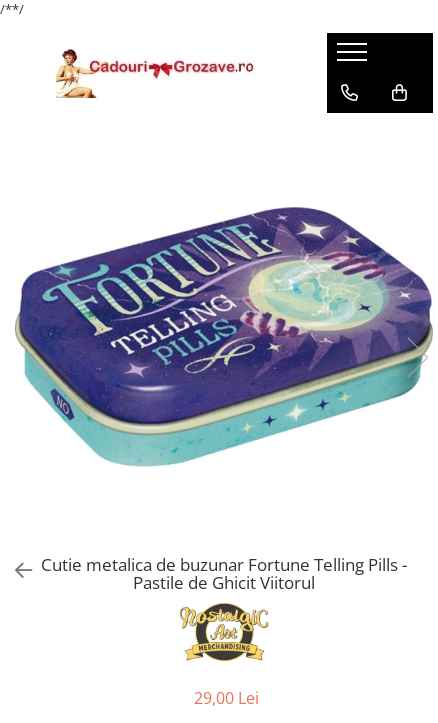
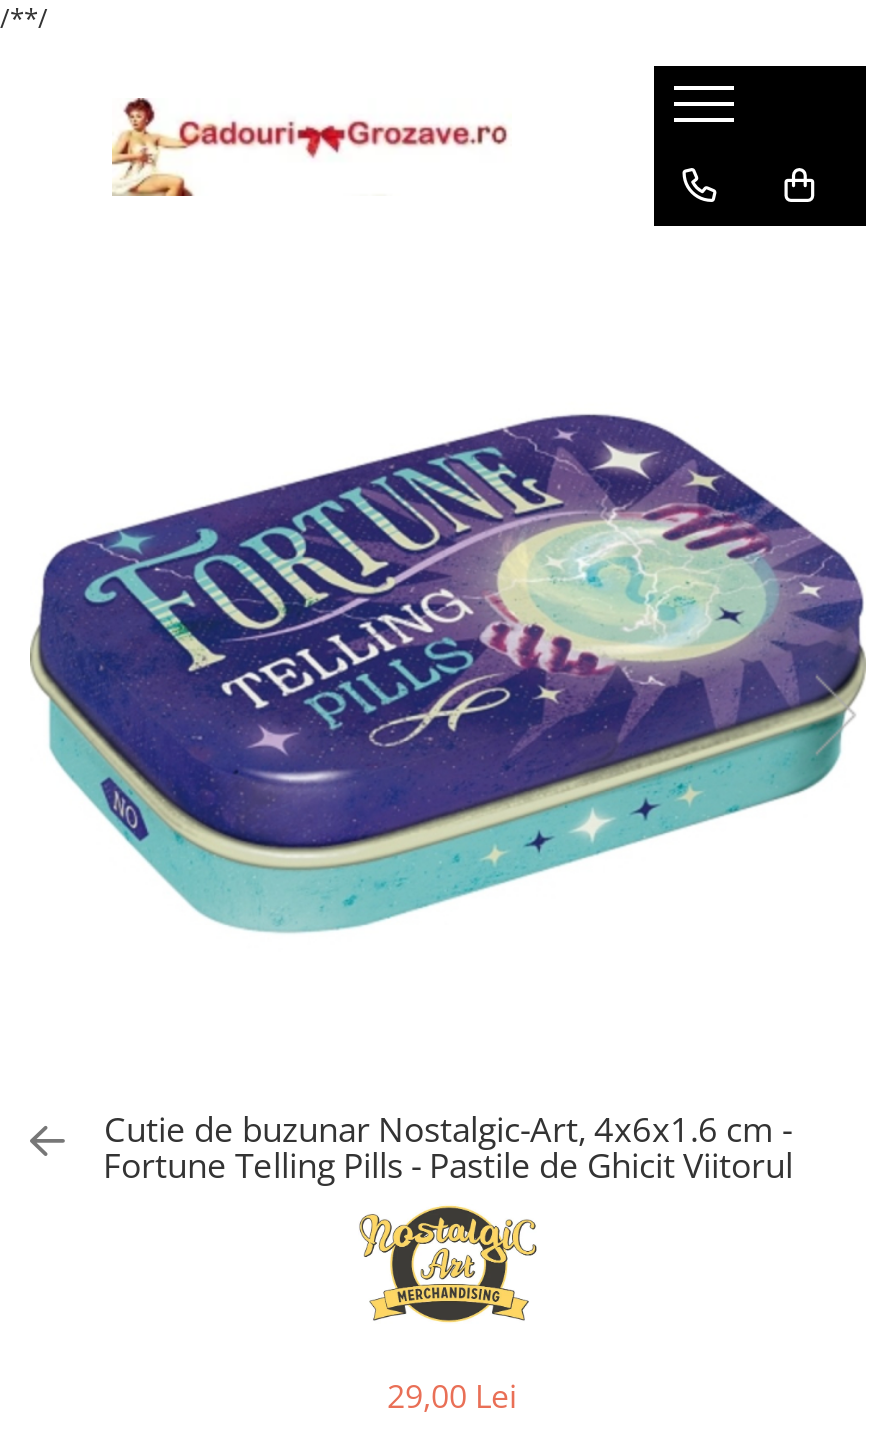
- Cutie metalica de buzunar Fortune Telling Pills -
- Pastile de Ghicit Viitorul
+ Cutie de buzunar Nostalgic-Art, 4x6x1.6 cm -
+ Fortune Telling Pills - Pastile de Ghicit Viitorul
